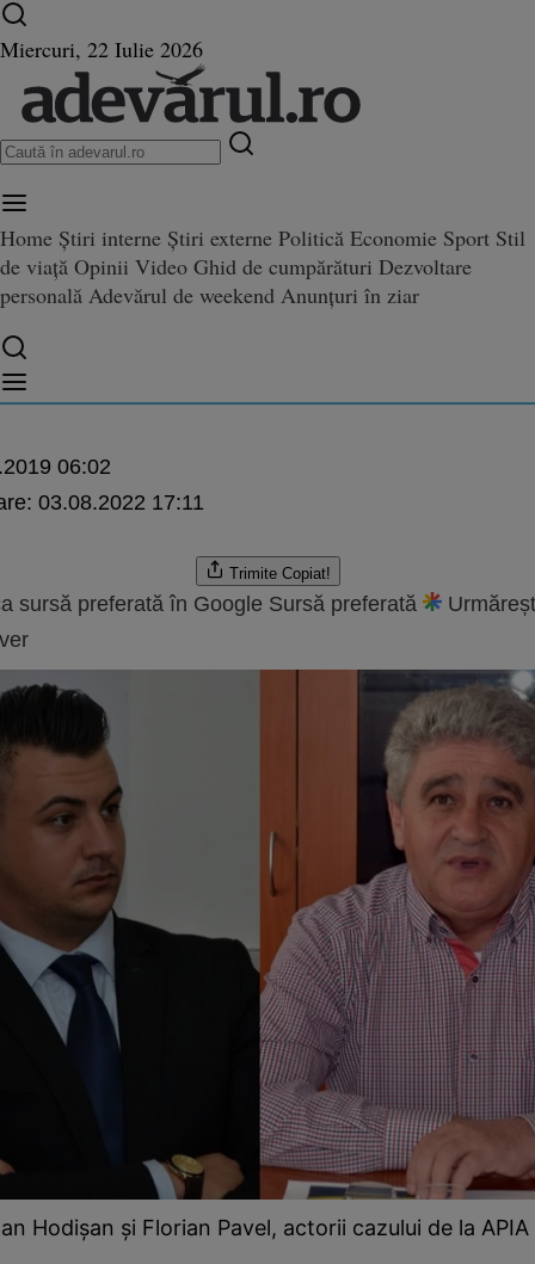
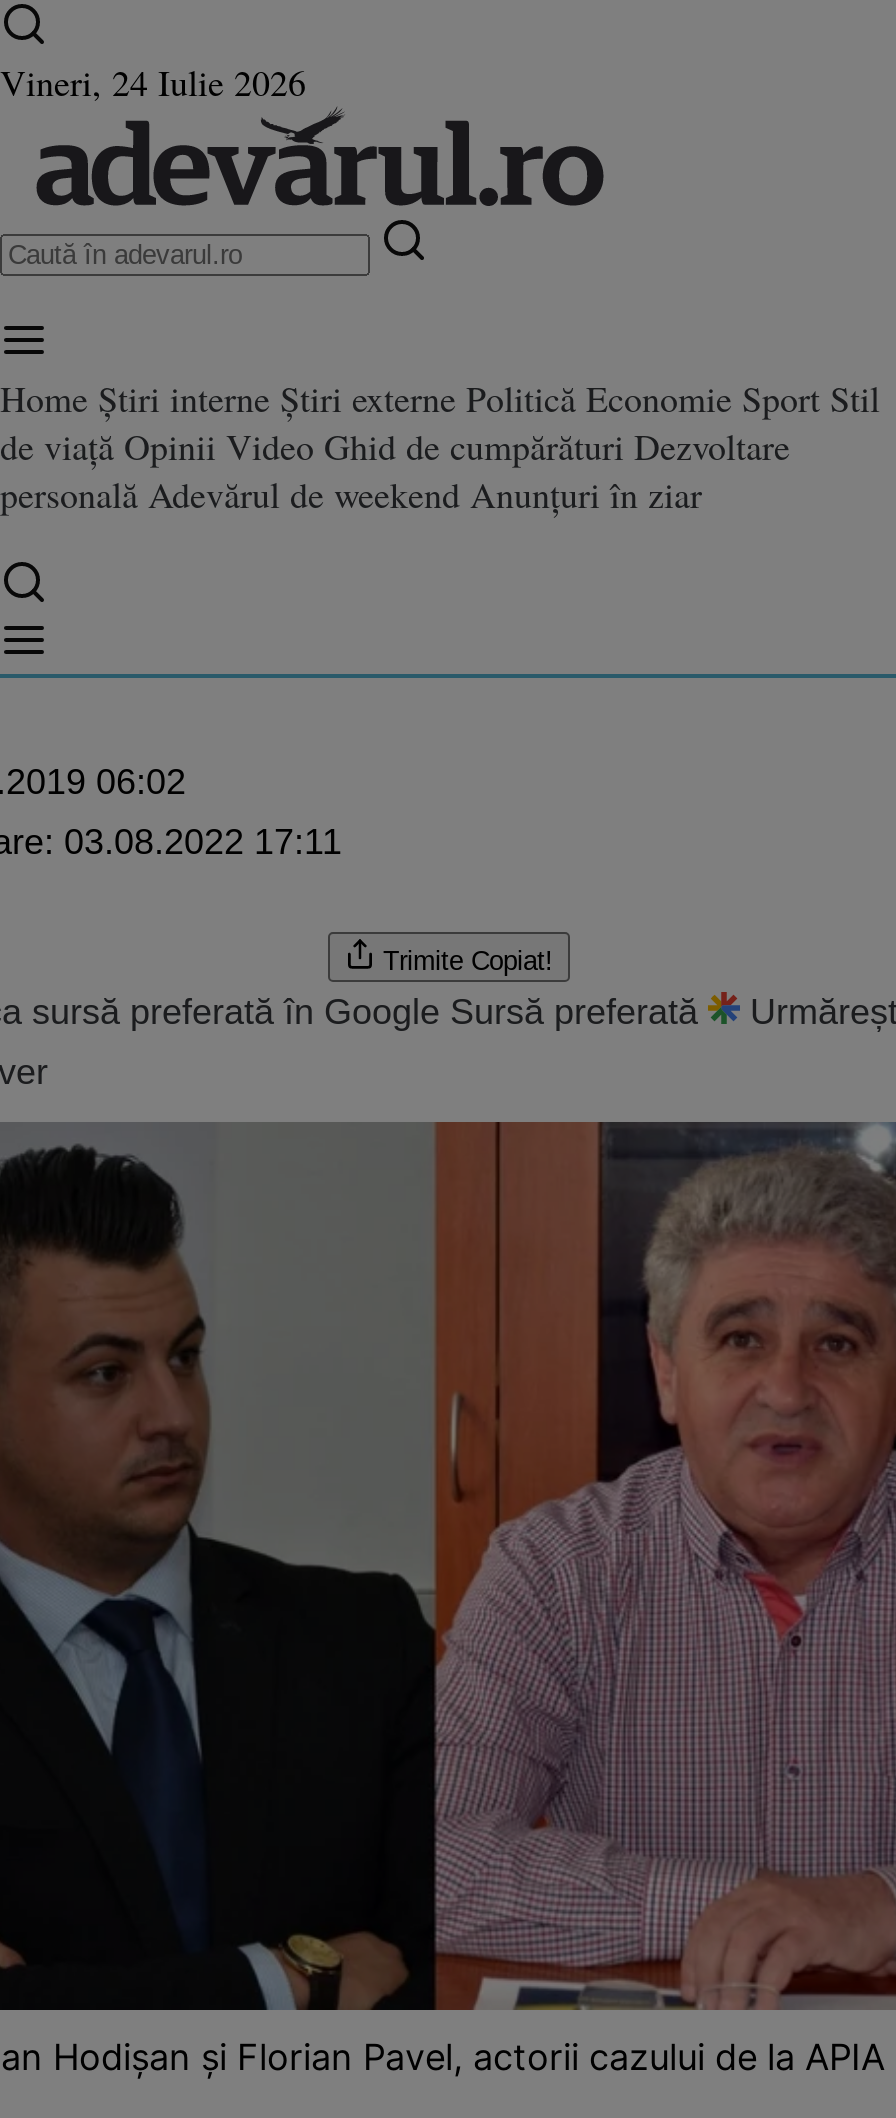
- Miercuri, 22 Iulie 2026
+ Vineri, 24 Iulie 2026
